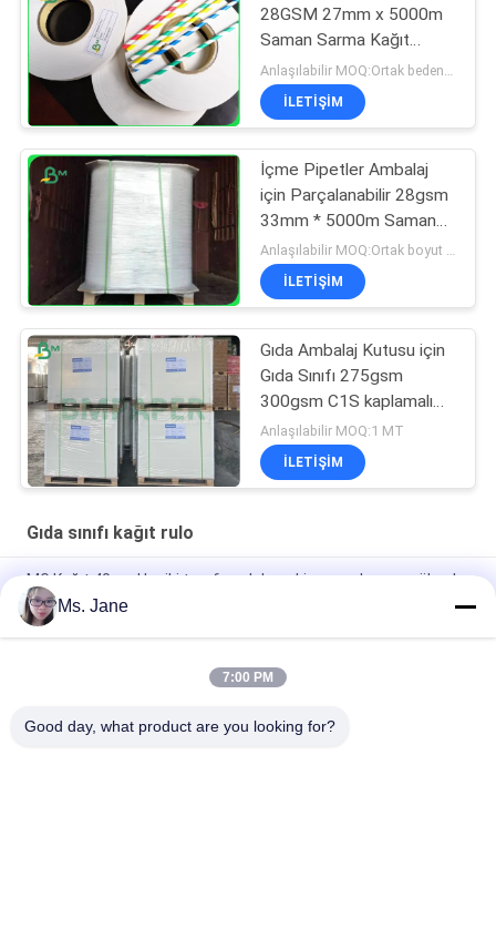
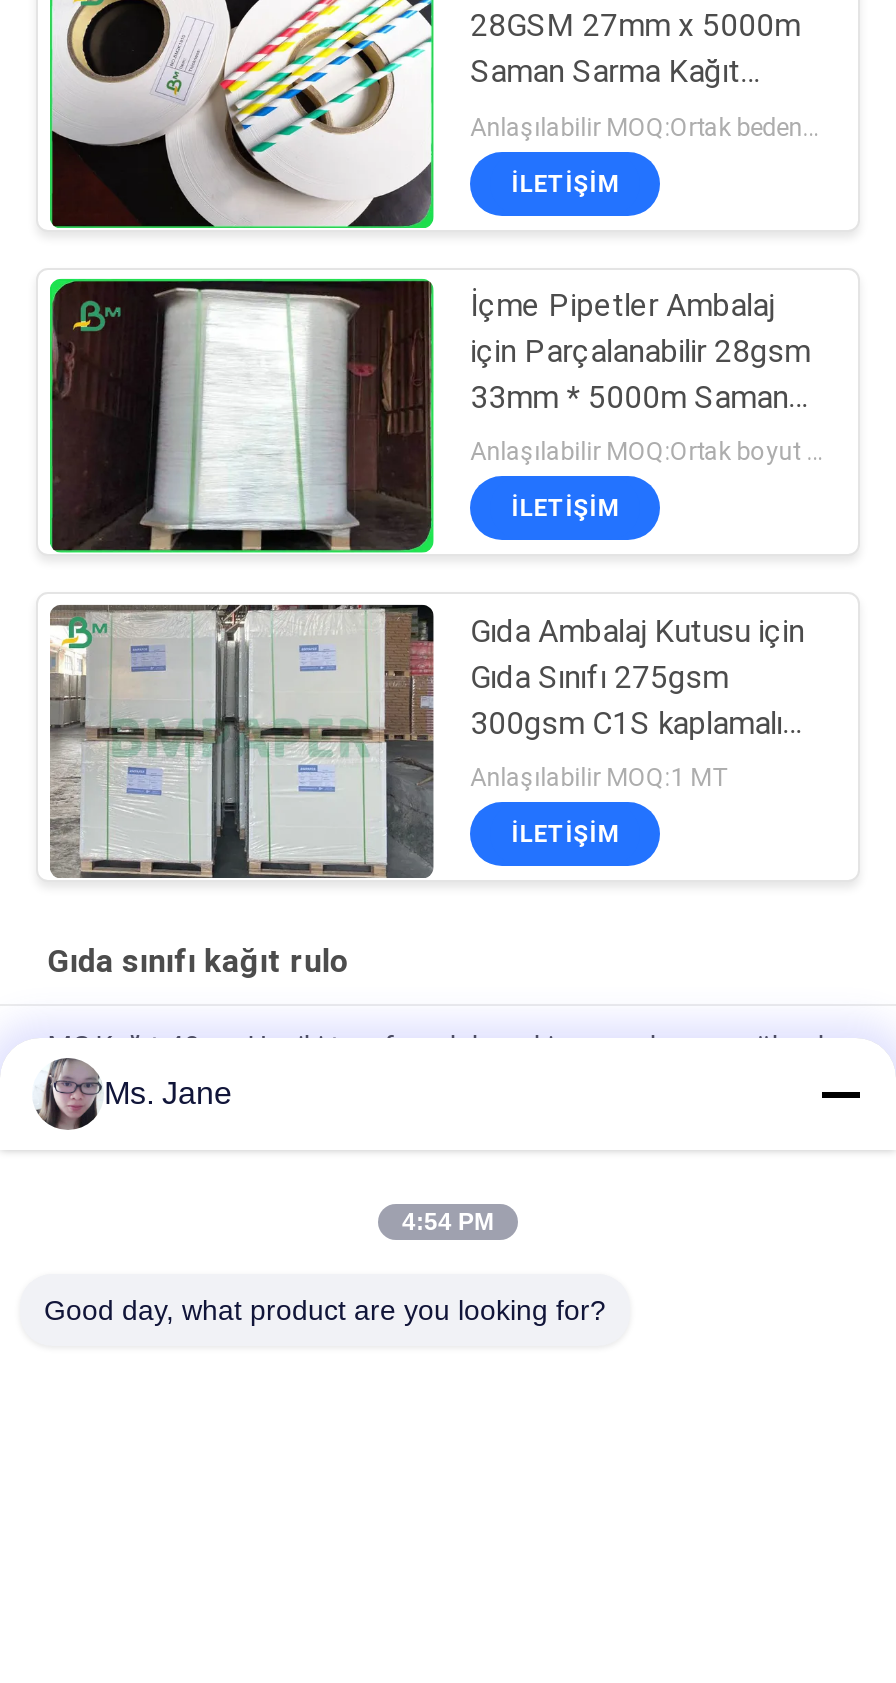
- 7:00 PM
+ 4:54 PM
